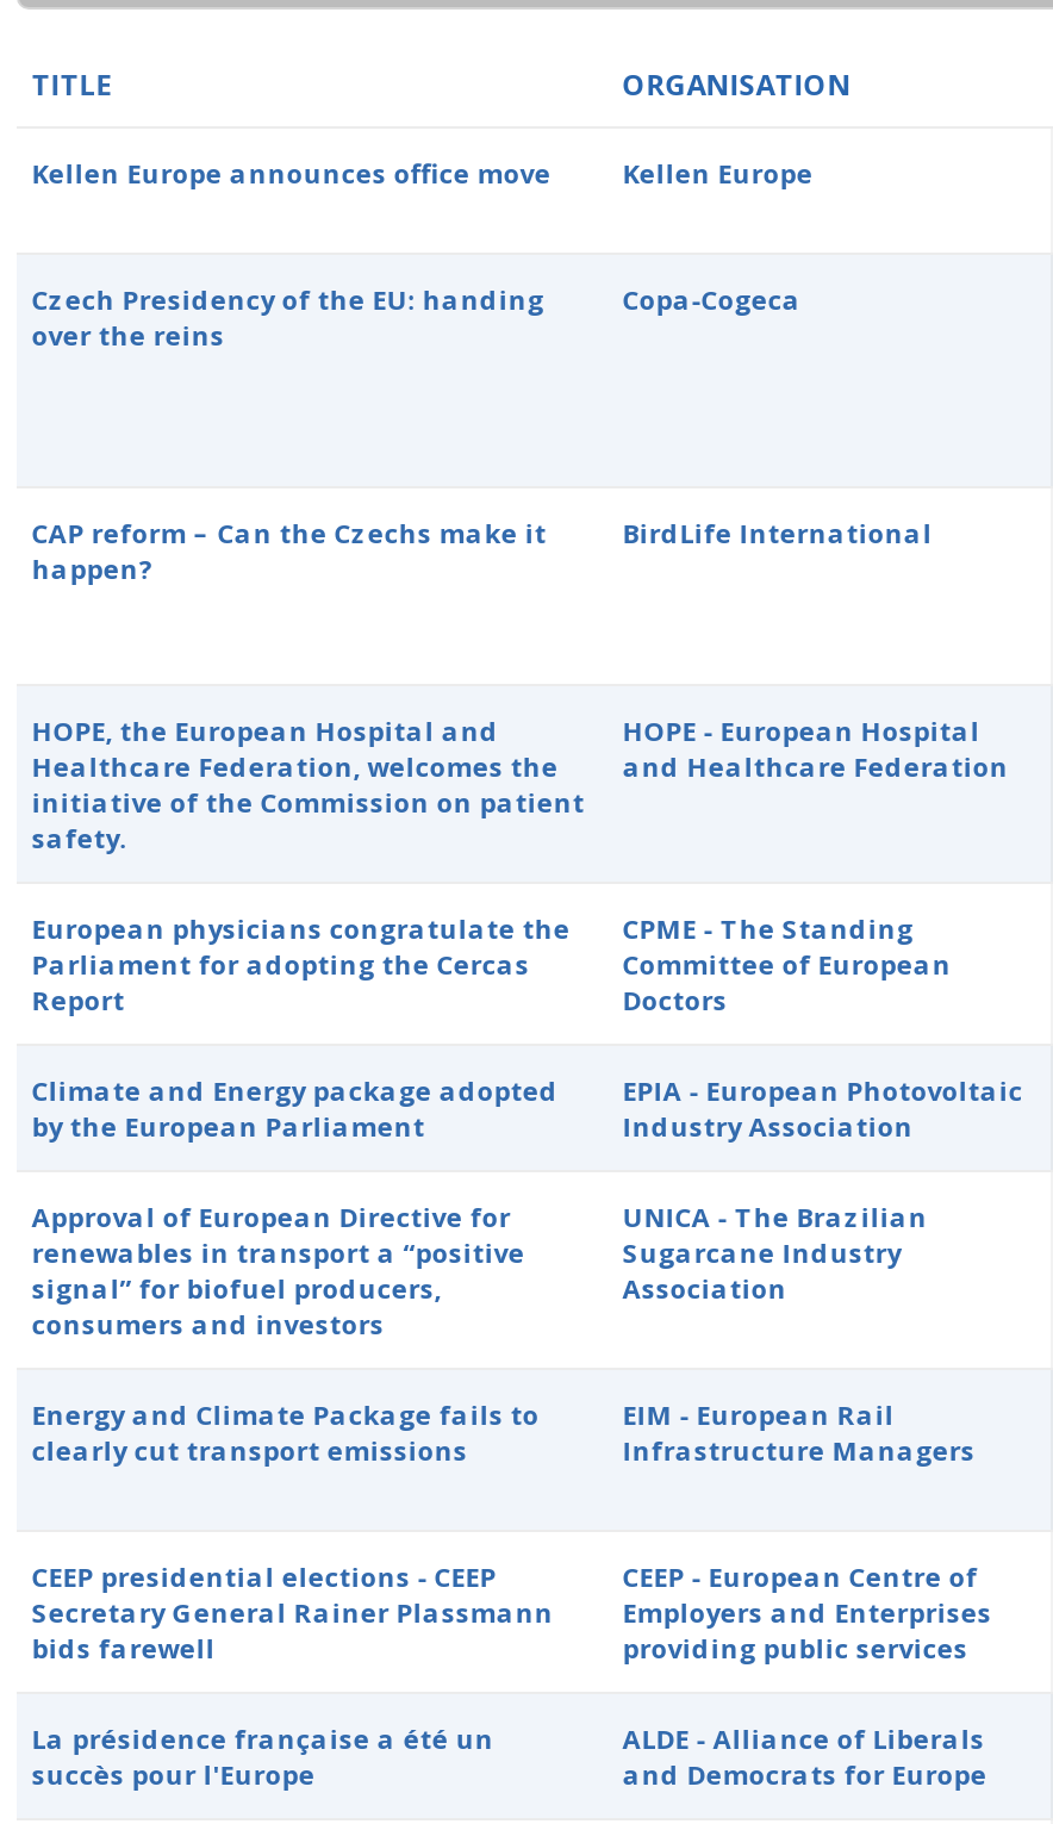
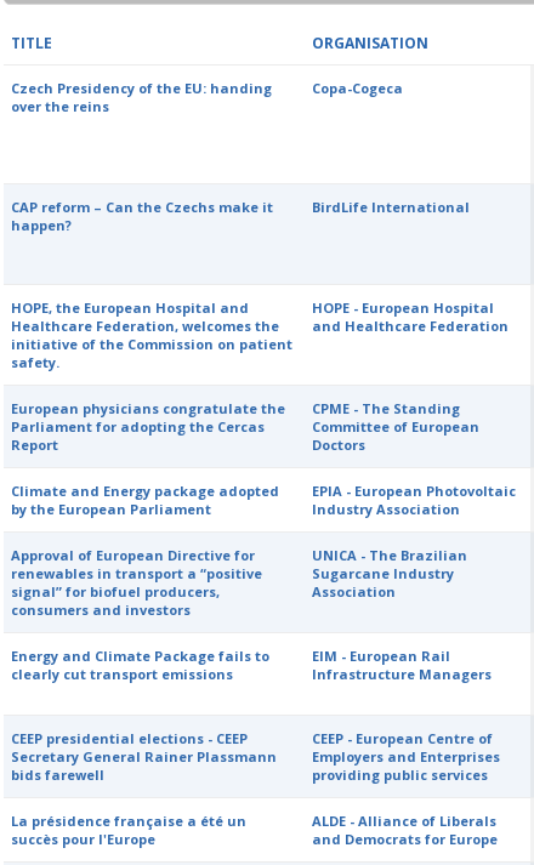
- Kellen Europe announces office move
- Kellen Europe
